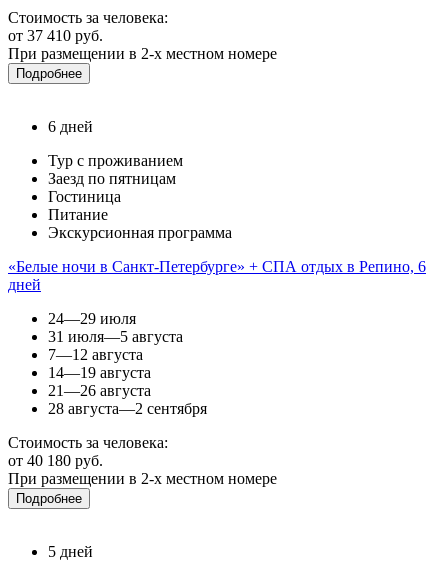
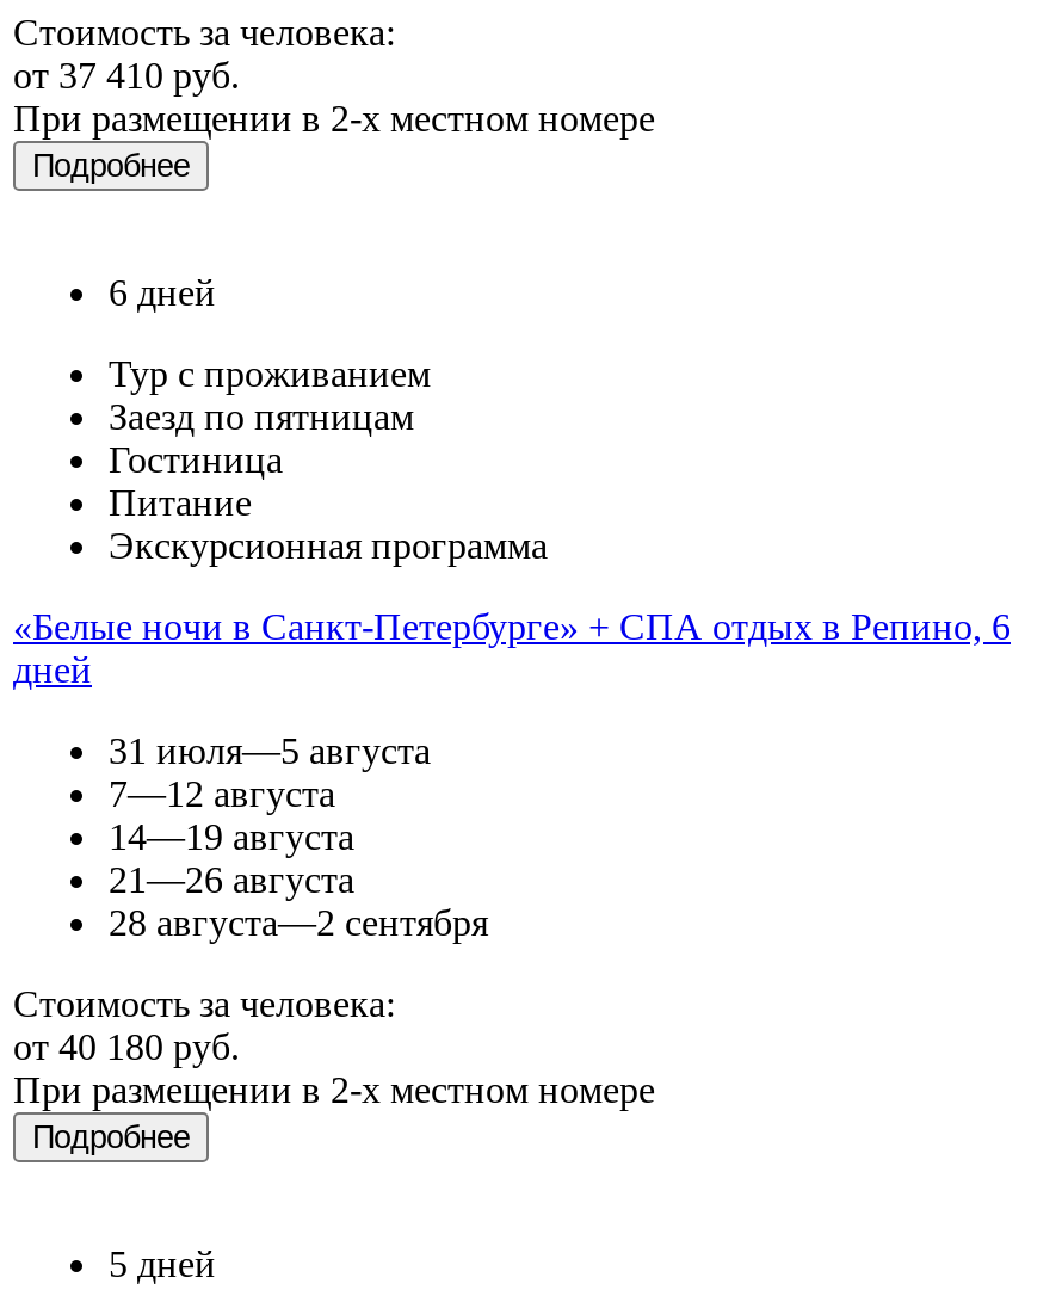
- 24—29 июля
